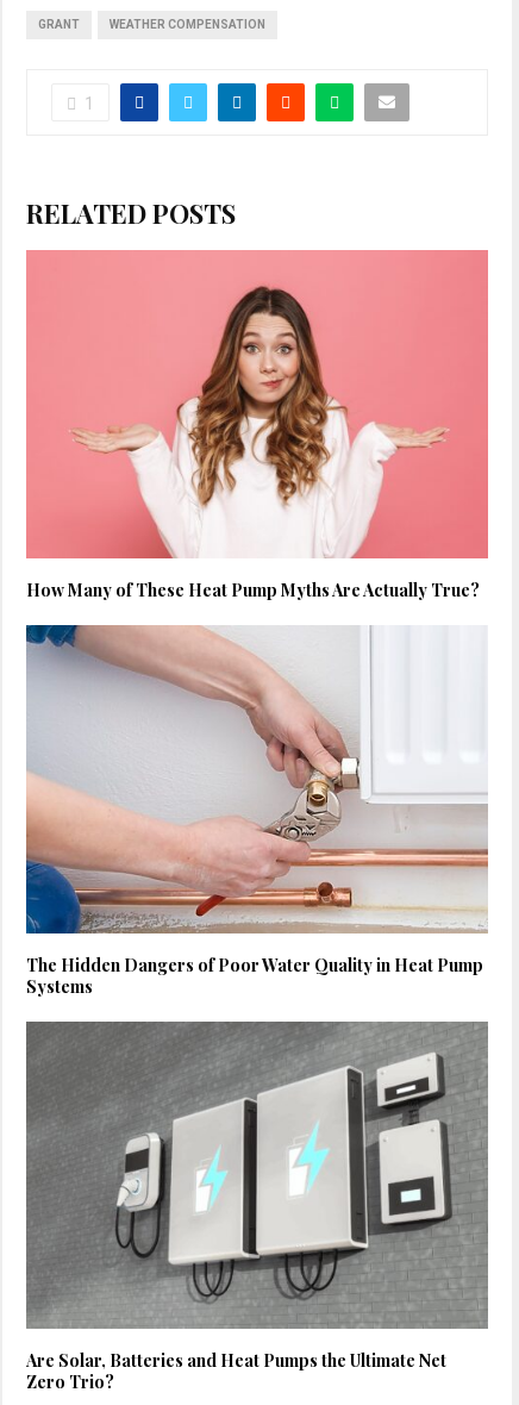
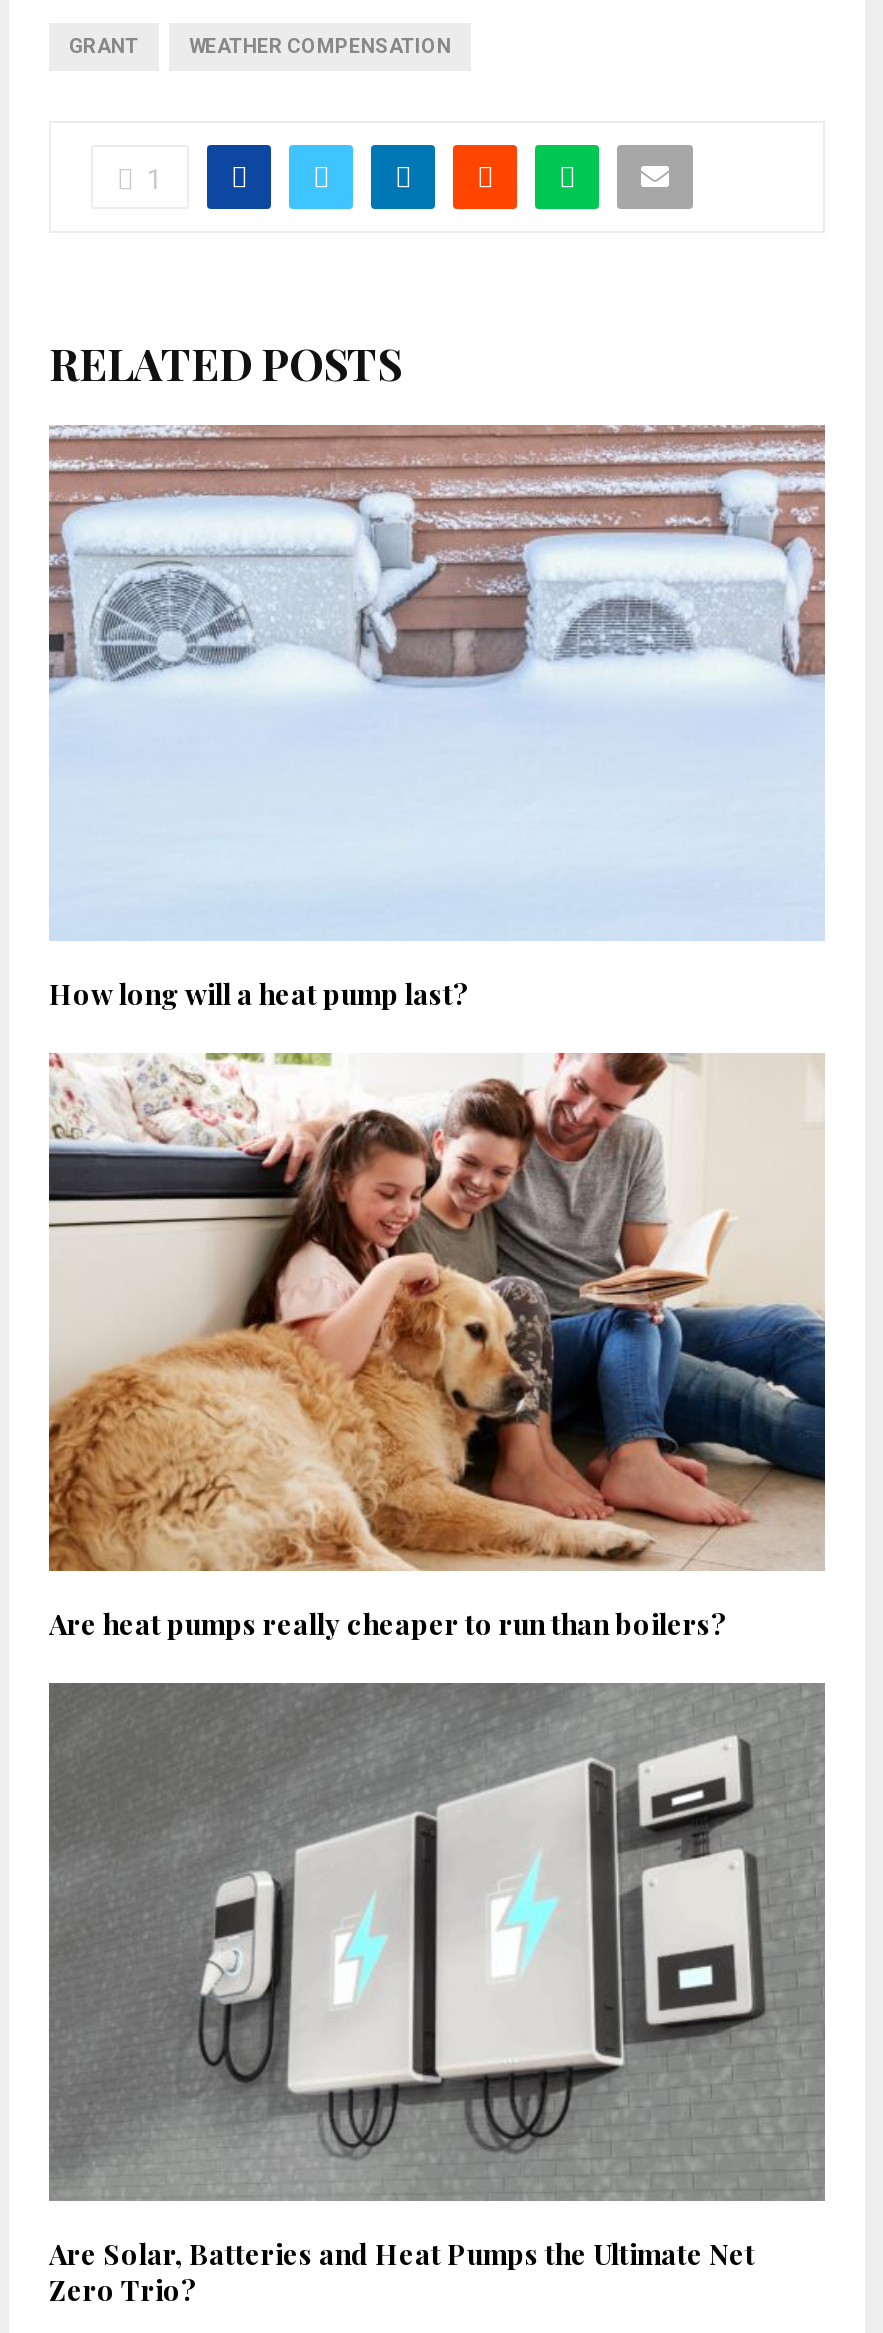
- [image]
- How Many of These Heat Pump Myths Are Actually True?
+ [image]
+ How long will a heat pump last?

- [image]
- The Hidden Dangers of Poor Water Quality in Heat Pump
- Systems
+ [image]
+ Are heat pumps really cheaper to run than boilers?
